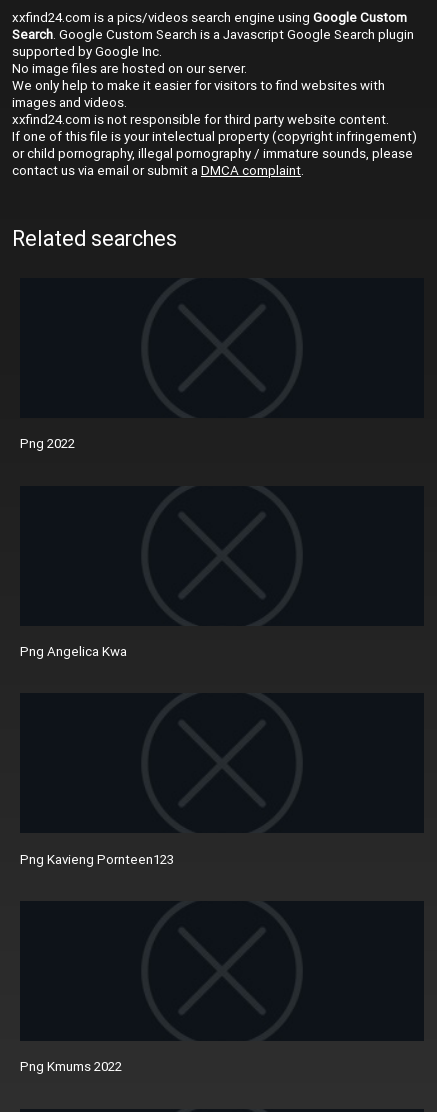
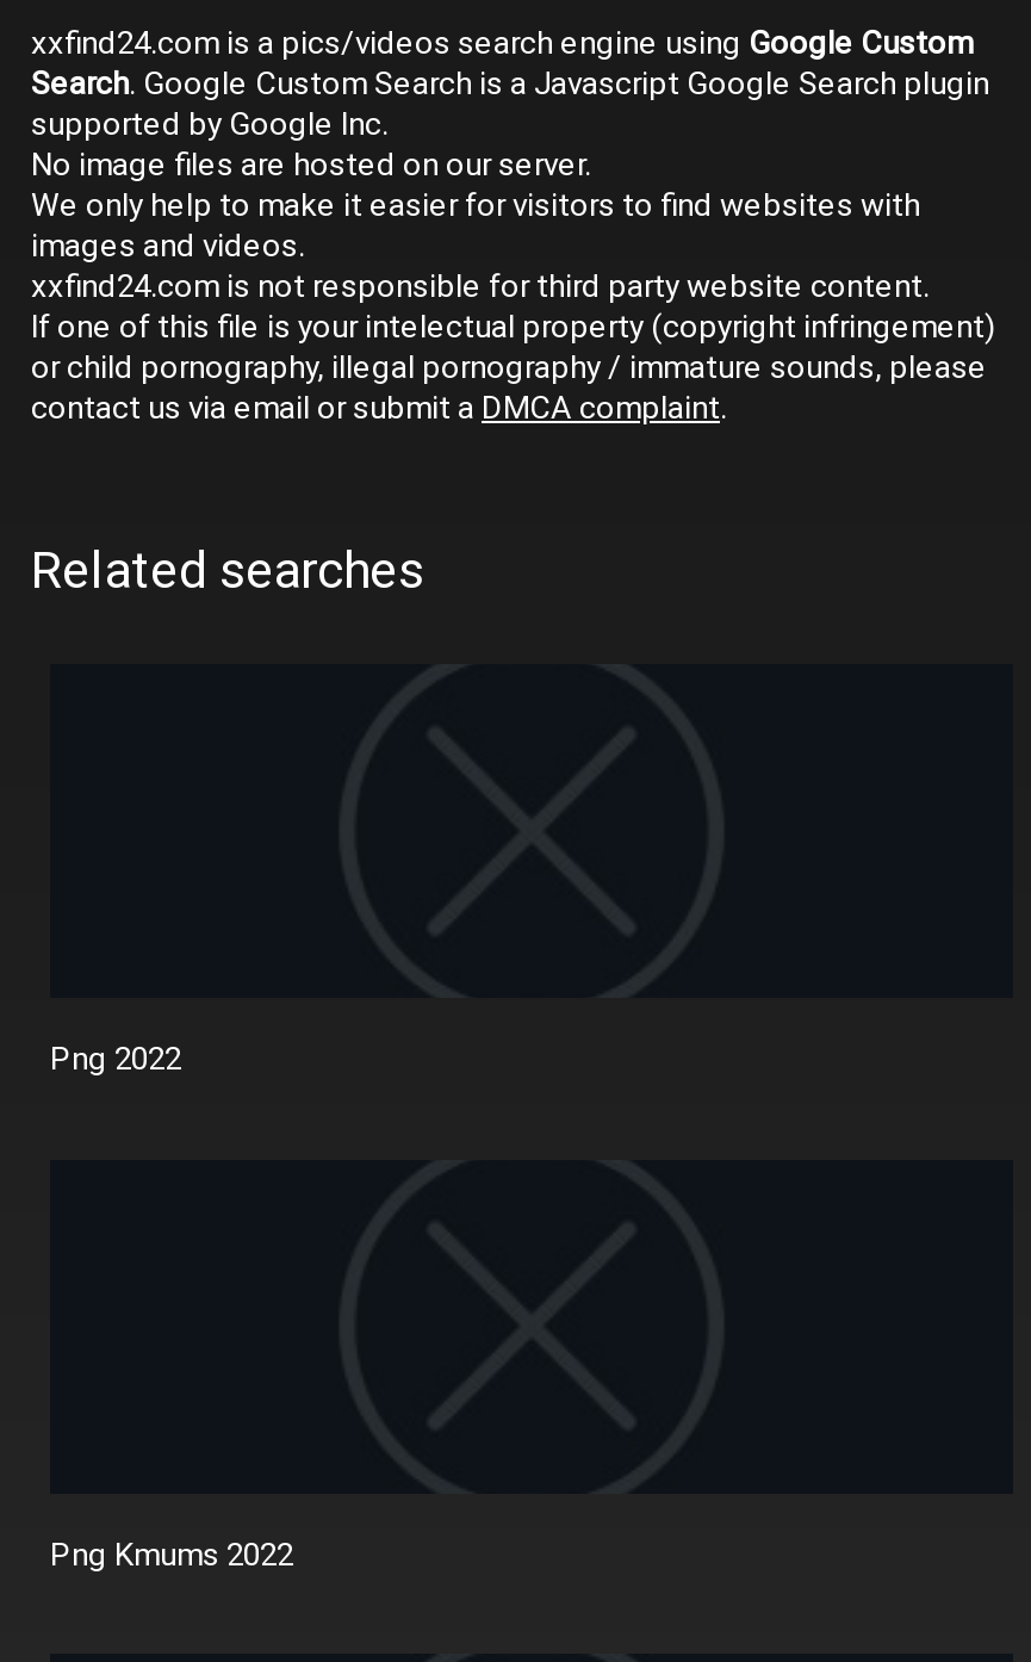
- Png Angelica Kwa

- Png Kavieng Pornteen123
